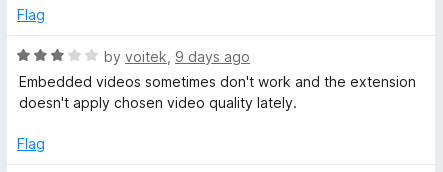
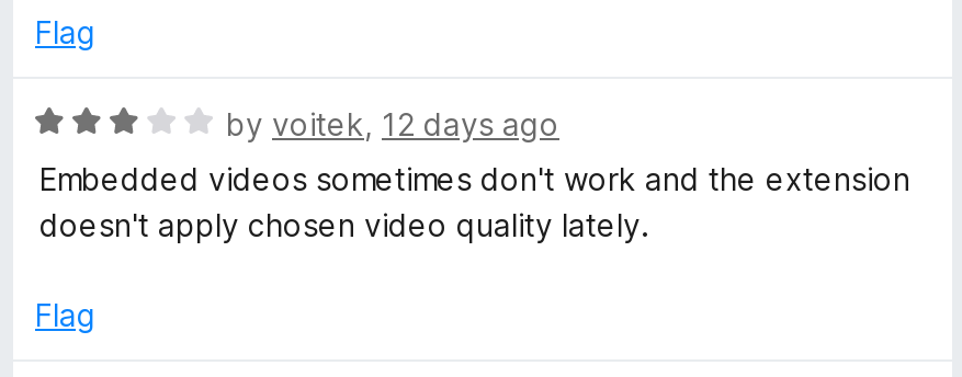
- by voitek, 9 days ago
+ by voitek, 12 days ago
